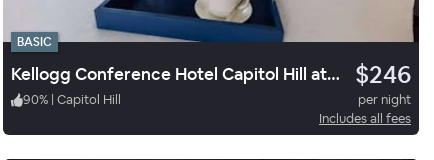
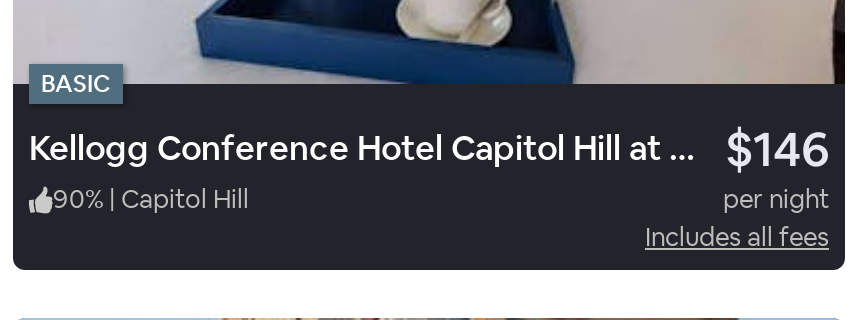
- $246
+ $146
